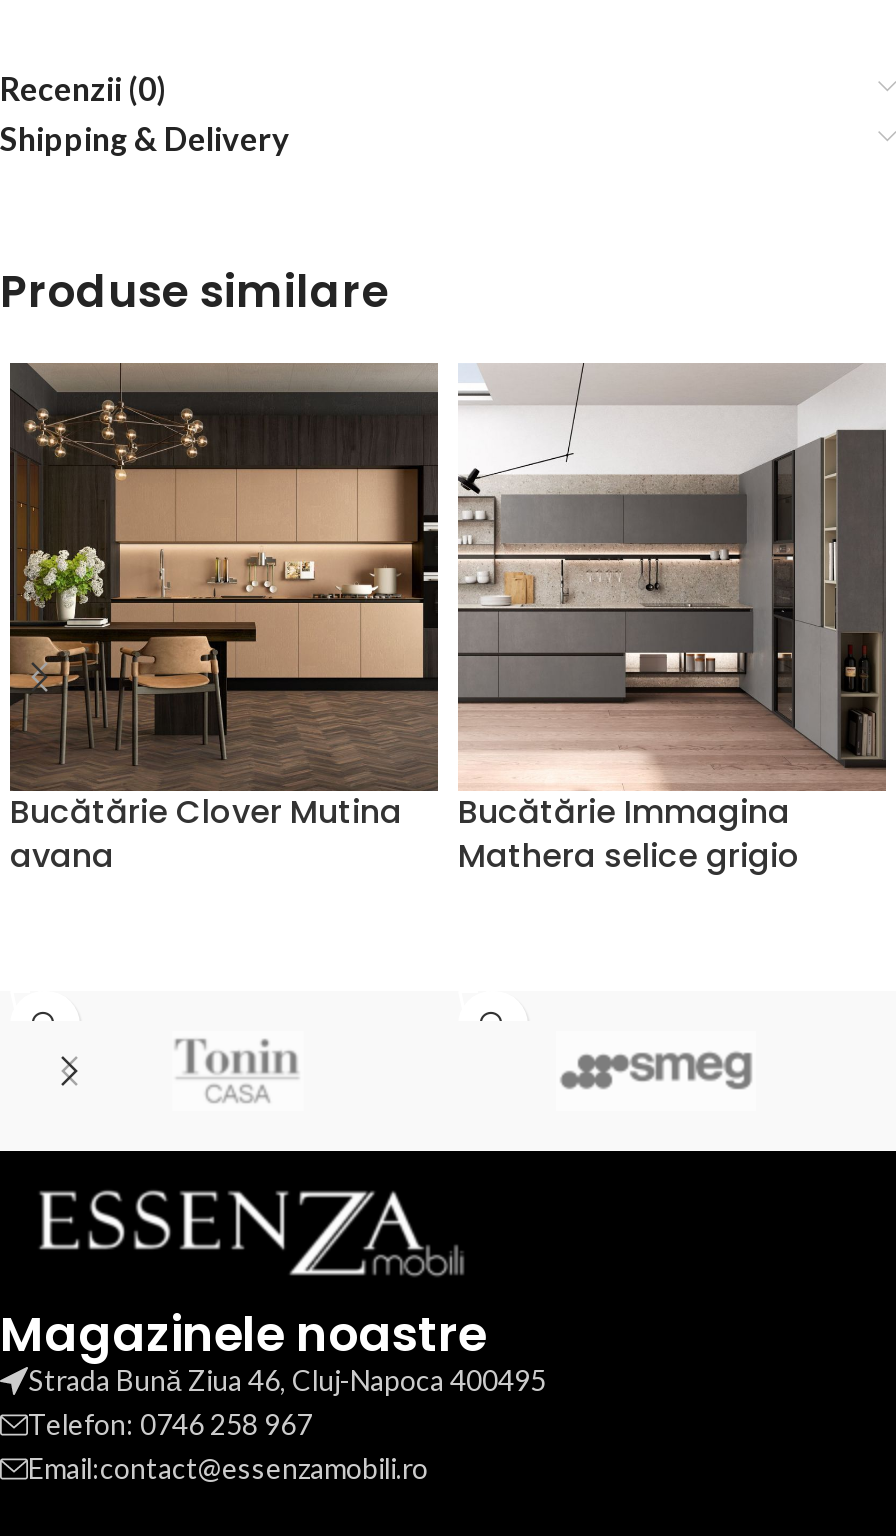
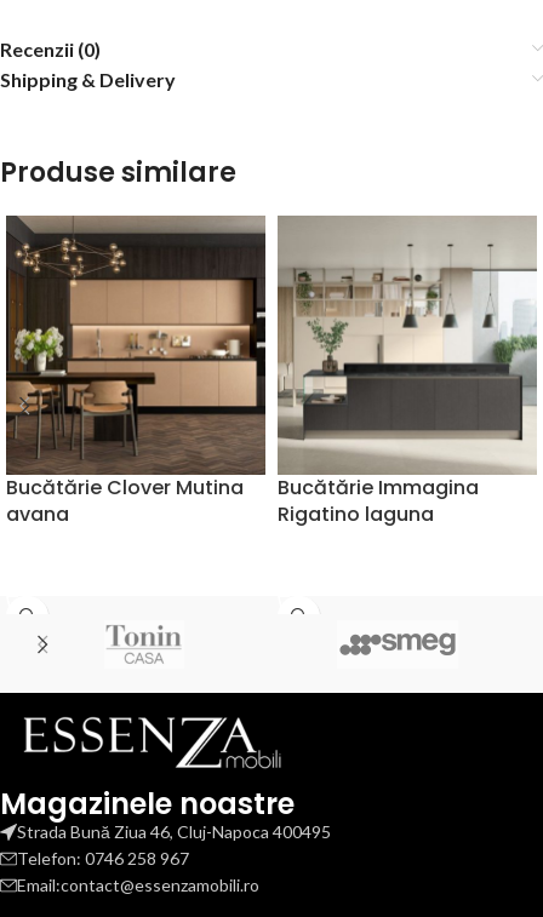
- [image]
- Mathera selice grigio
+ [image]
+ Rigatino laguna
